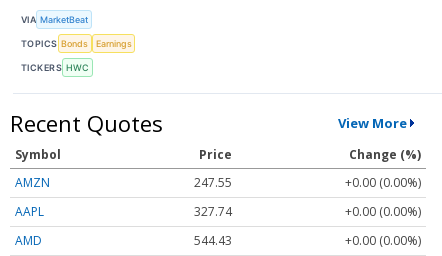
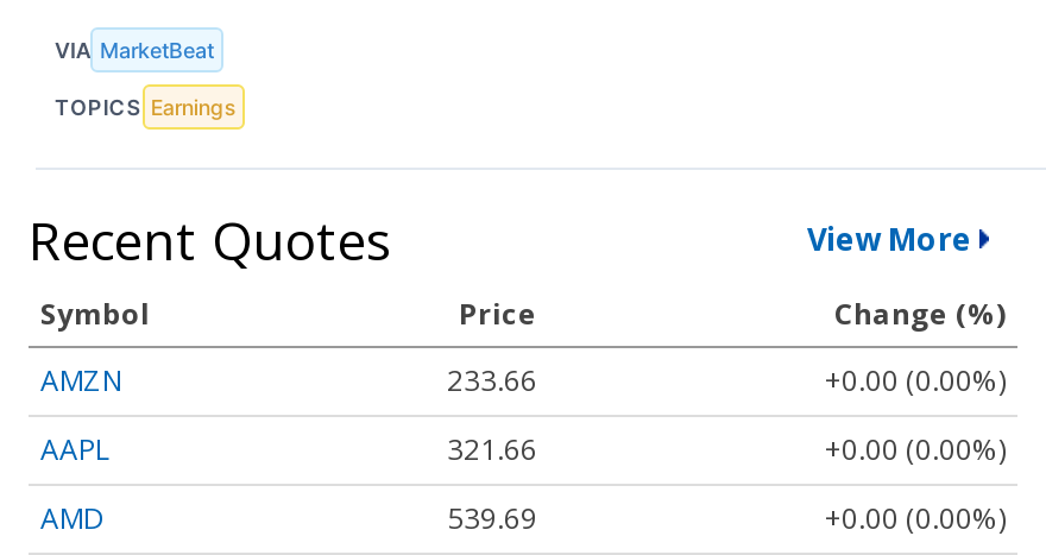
- TOPICS Bonds
- Earnings
- TICKERS HWC
+ TOPICS Earnings

- 247.55
+ 233.66

- 327.74
+ 321.66

- 544.43
+ 539.69
